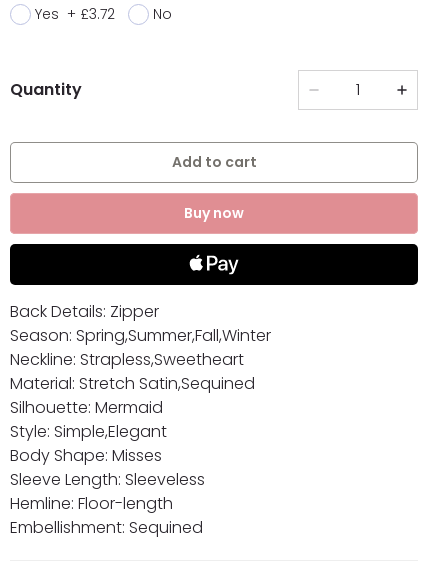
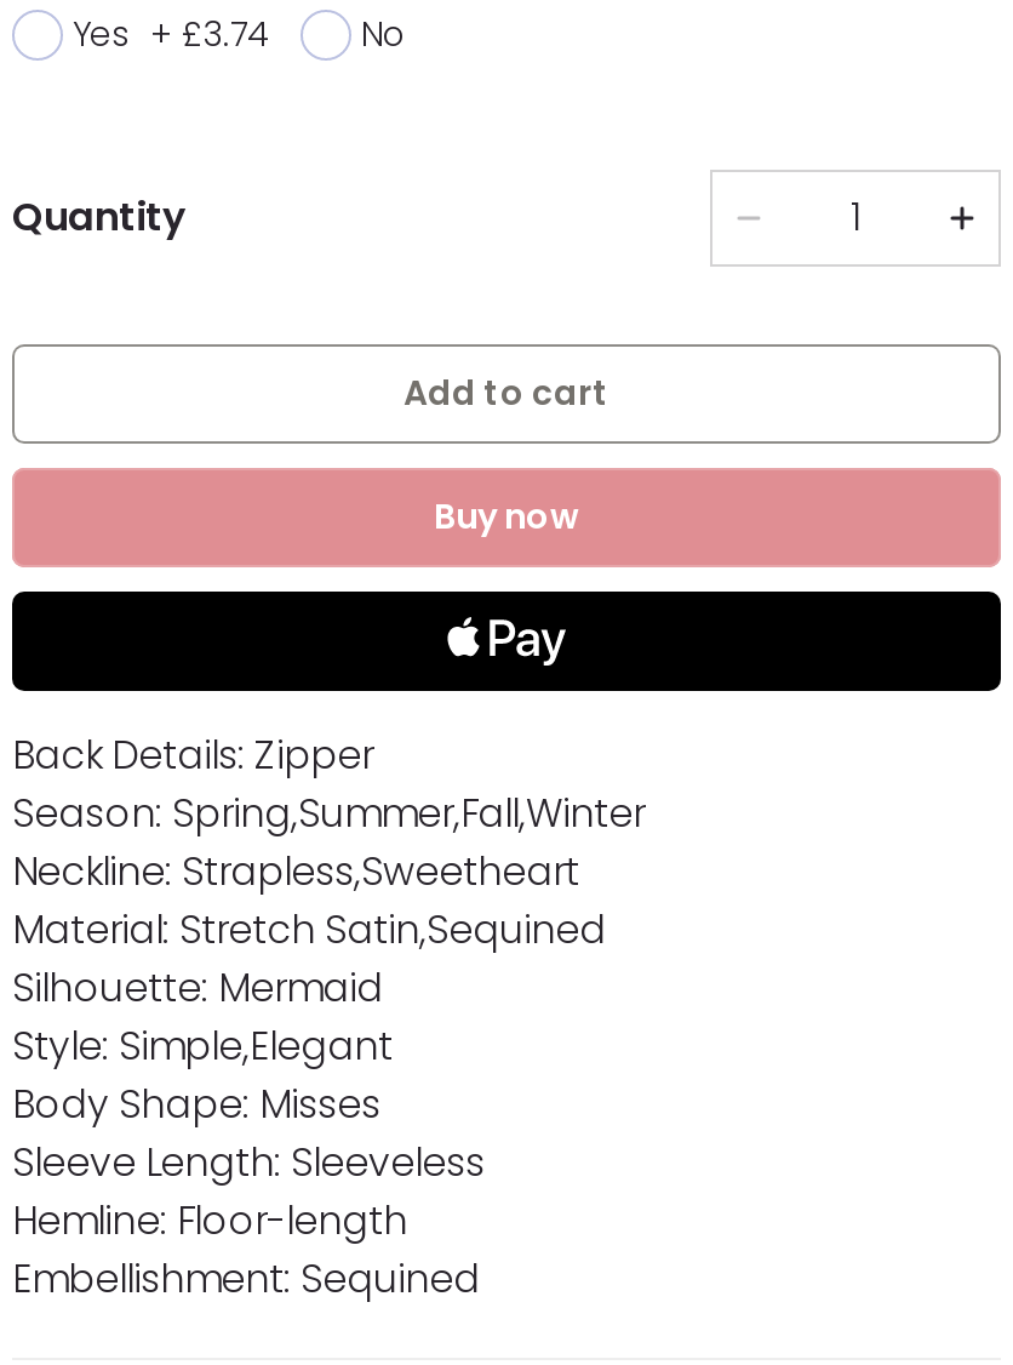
- Yes + £3.72 No
+ Yes + £3.74 No
